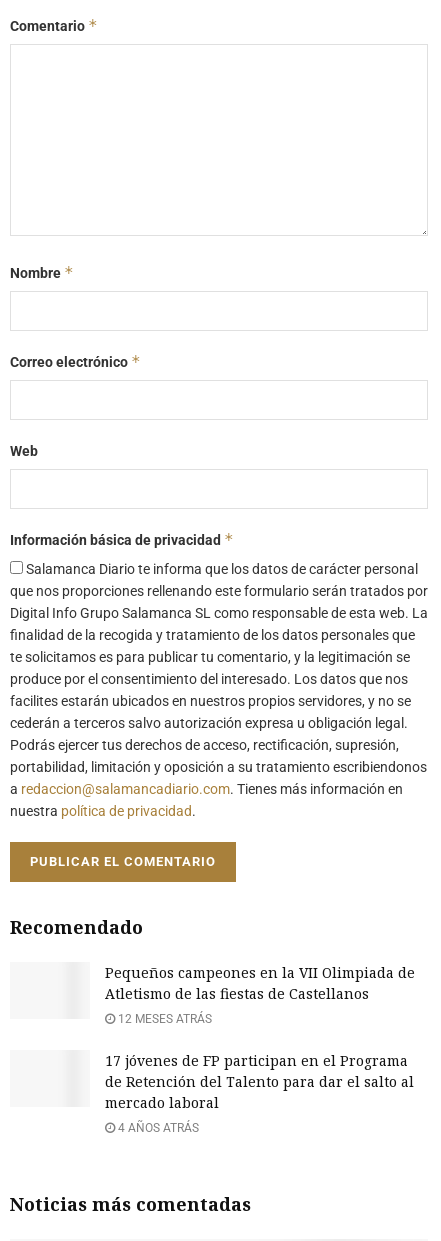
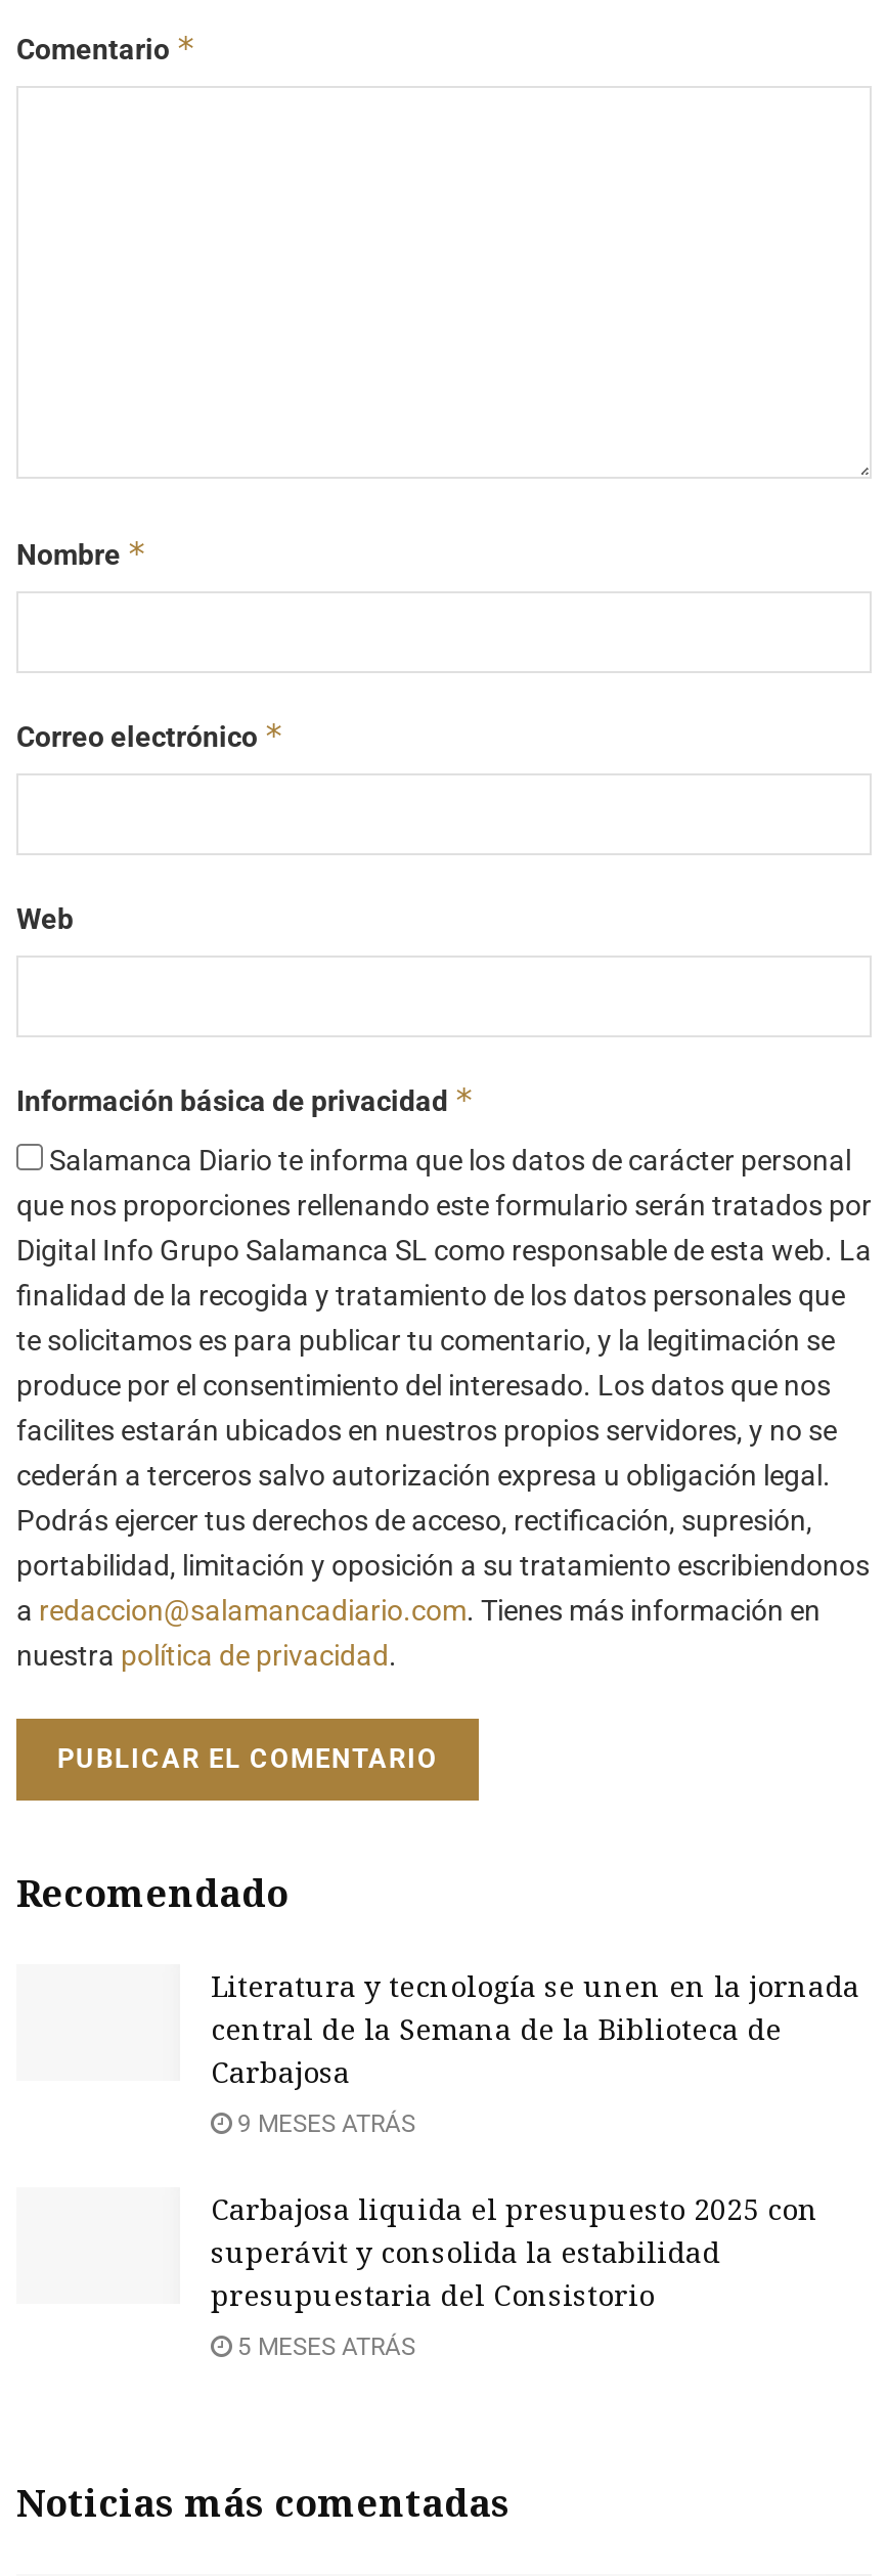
- Pequeños campeones en la VII Olimpiada de
- Atletismo de las fiestas de Castellanos
+ Literatura y tecnología se unen en la jornada
+ central de la Semana de la Biblioteca de
+ Carbajosa

- 12 MESES ATRÁS
+ 9 MESES ATRÁS

- 17 jóvenes de FP participan en el Programa
- de Retención del Talento para dar el salto al
- mercado laboral
+ Carbajosa liquida el presupuesto 2025 con
+ superávit y consolida la estabilidad
+ presupuestaria del Consistorio

- 4 AÑOS ATRÁS
+ 5 MESES ATRÁS
